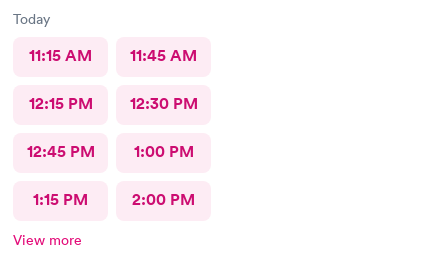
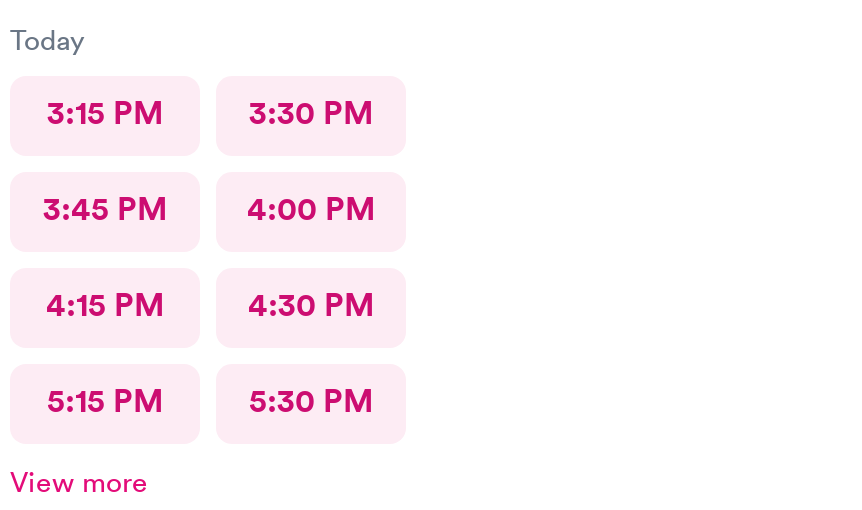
- 11:15 AM
- 11:45 AM
+ 3:15 PM
+ 3:30 PM

- 12:15 PM
- 12:30 PM
+ 3:45 PM
+ 4:00 PM

- 12:45 PM
- 1:00 PM
+ 4:15 PM
+ 4:30 PM

- 1:15 PM
- 2:00 PM
+ 5:15 PM
+ 5:30 PM
